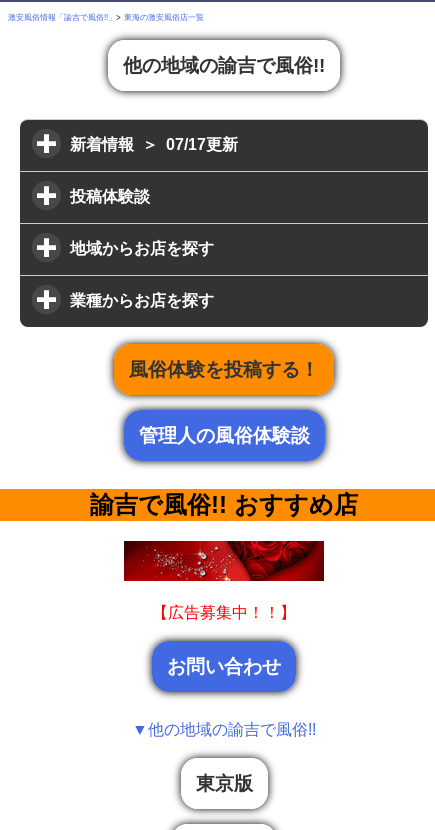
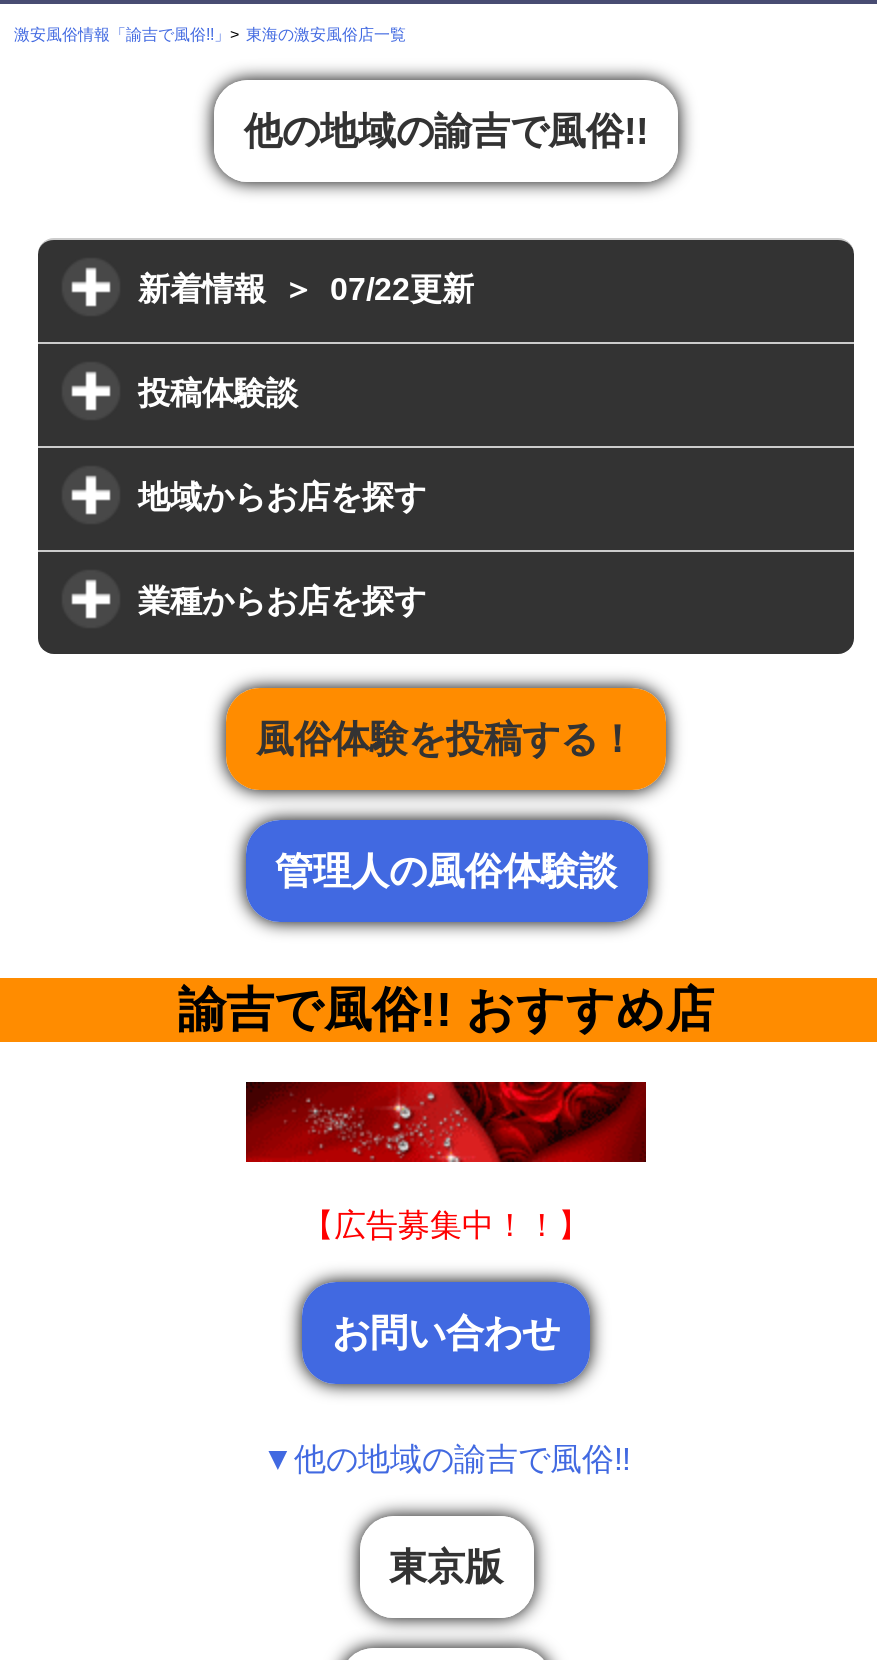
- 新着情報 ＞ 07/17更新
+ 新着情報 ＞ 07/22更新
